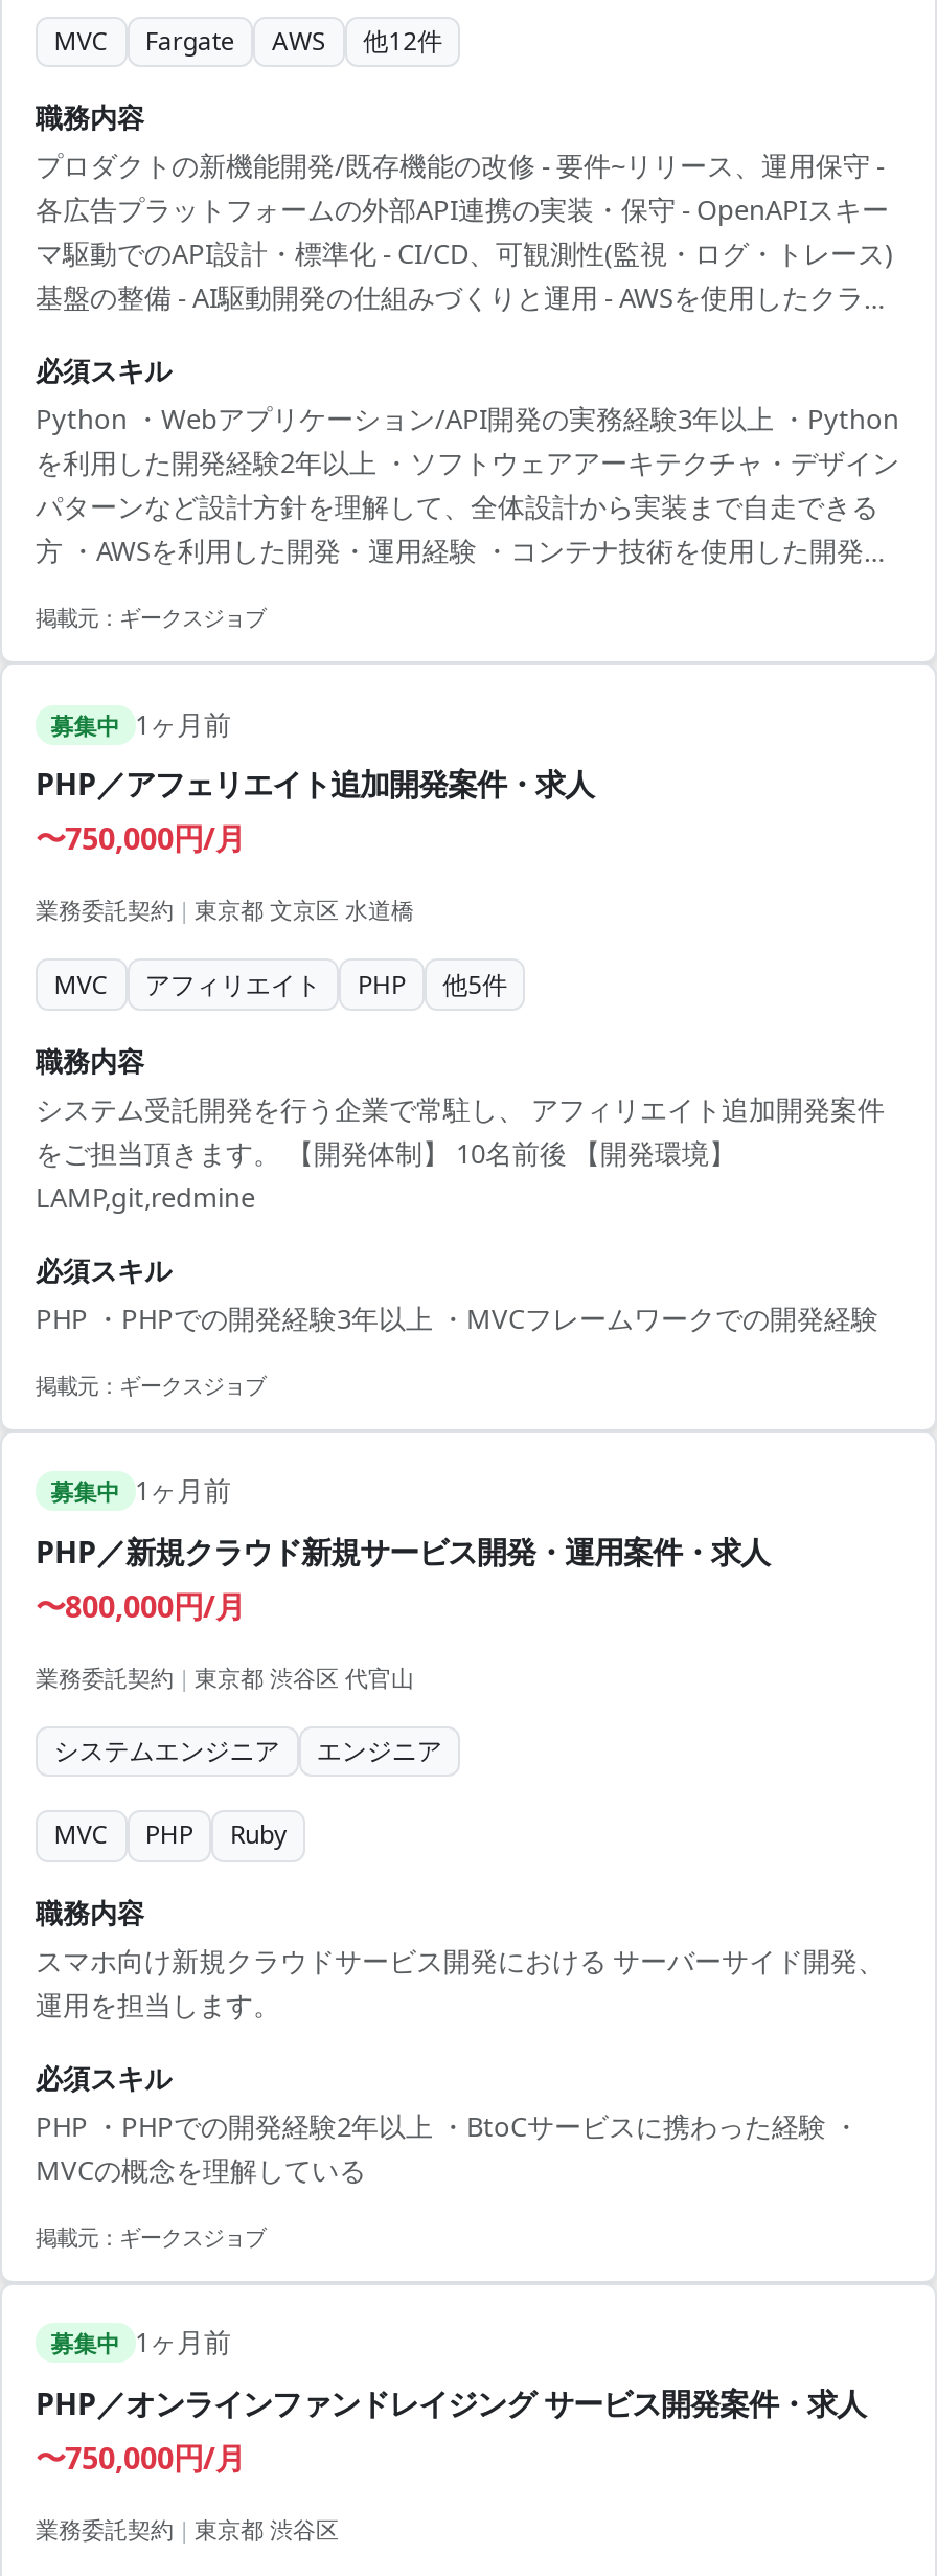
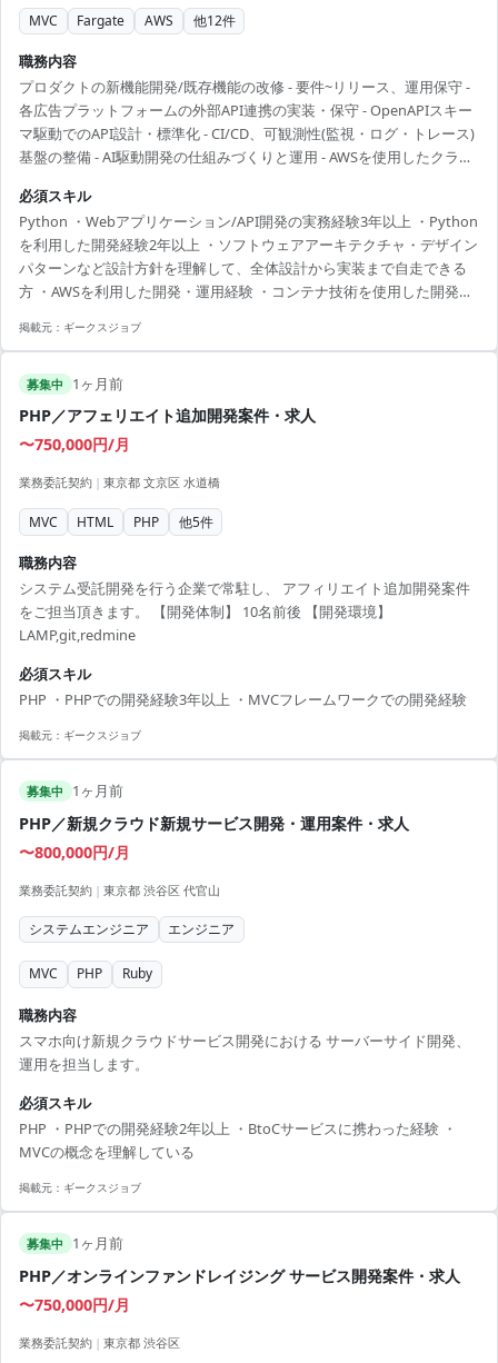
- アフィリエイト
+ HTML
